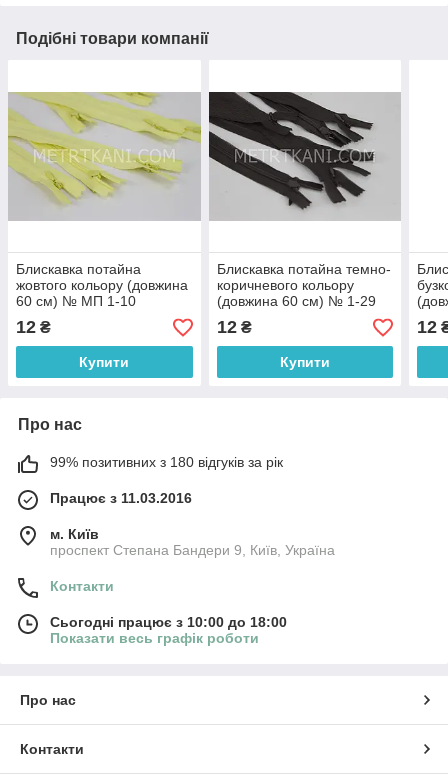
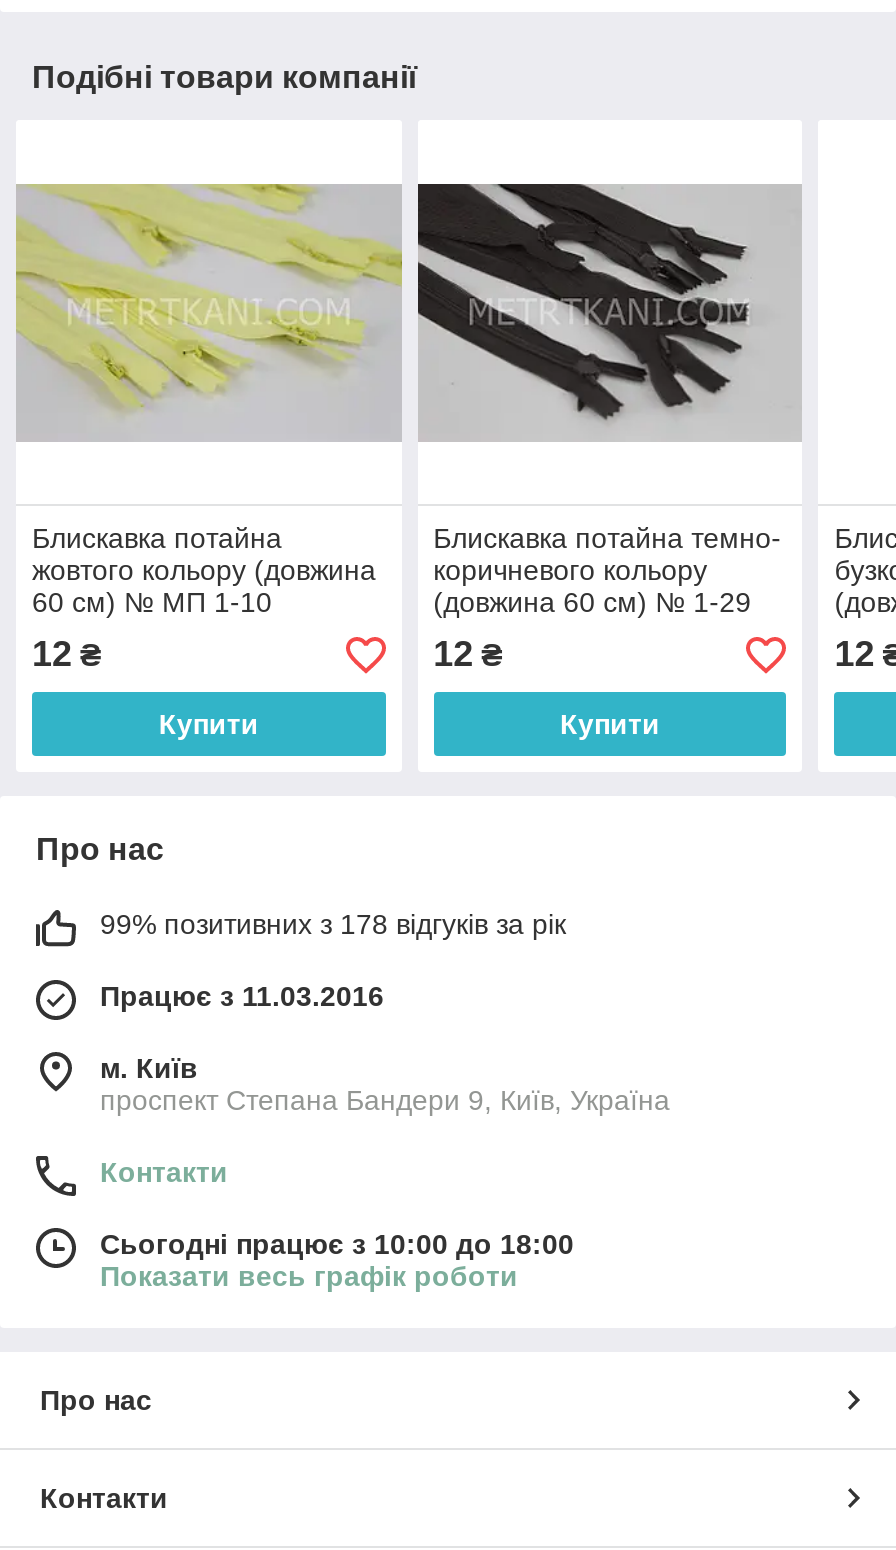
- 99% позитивних з 180 відгуків за рік
+ 99% позитивних з 178 відгуків за рік
